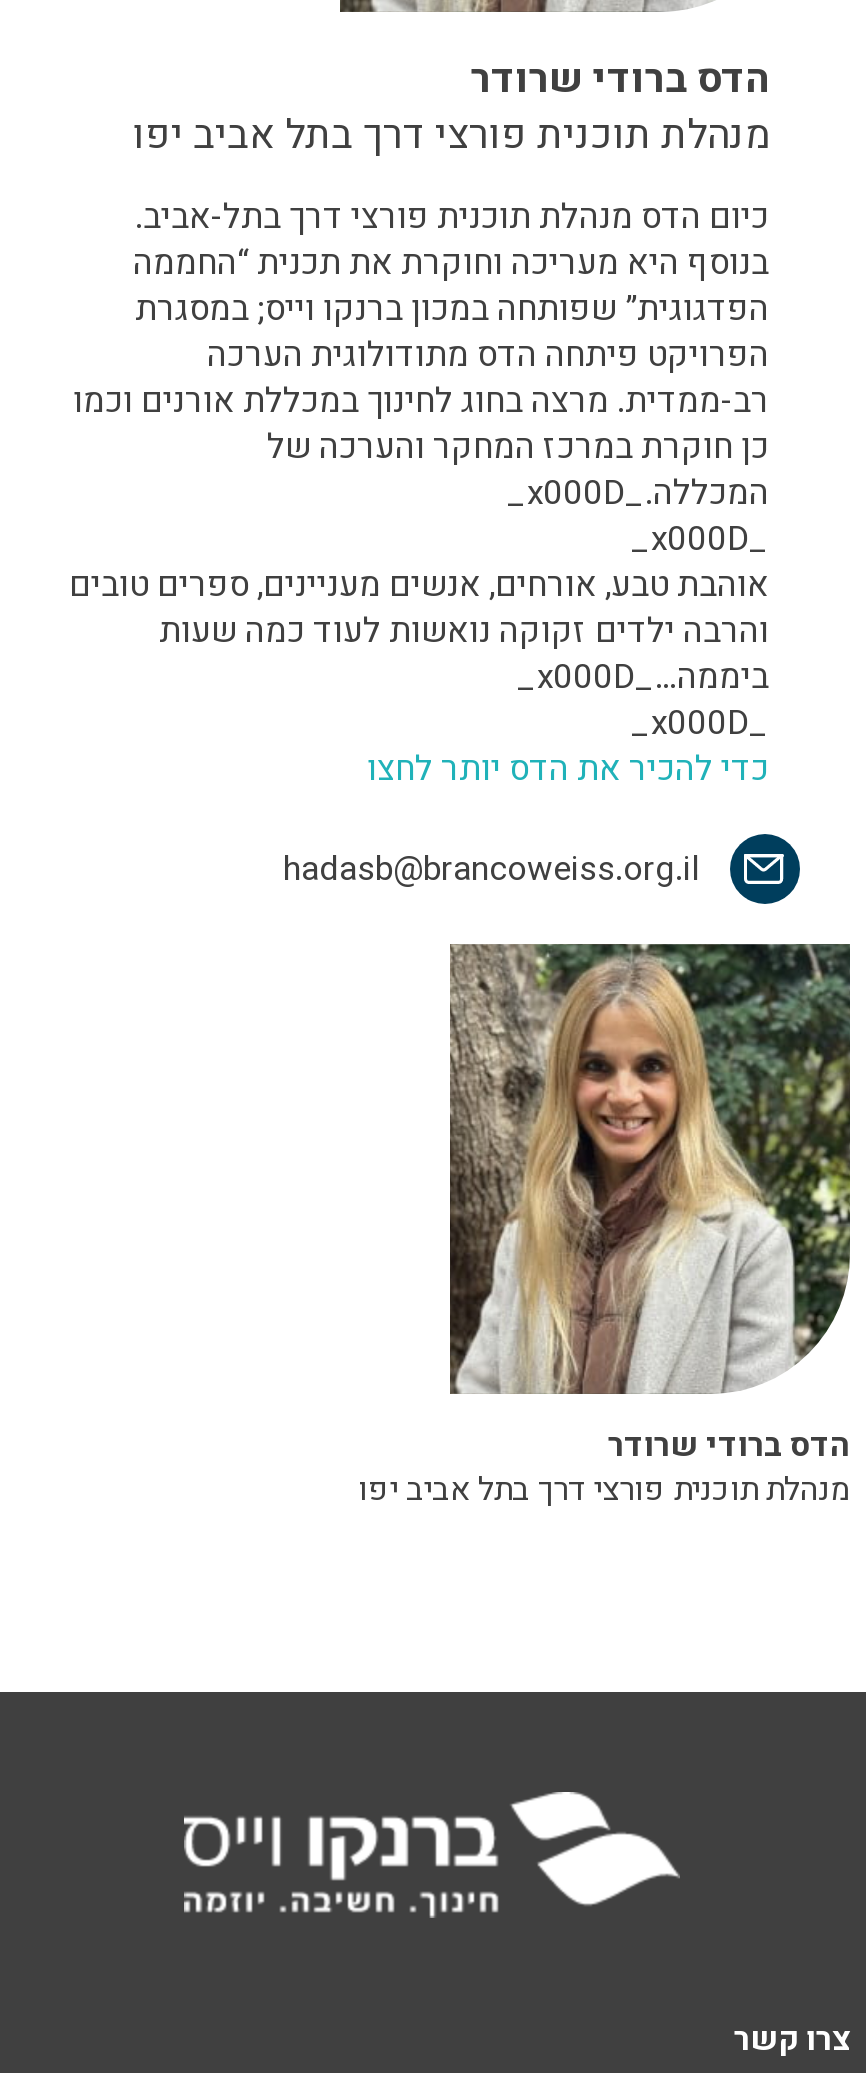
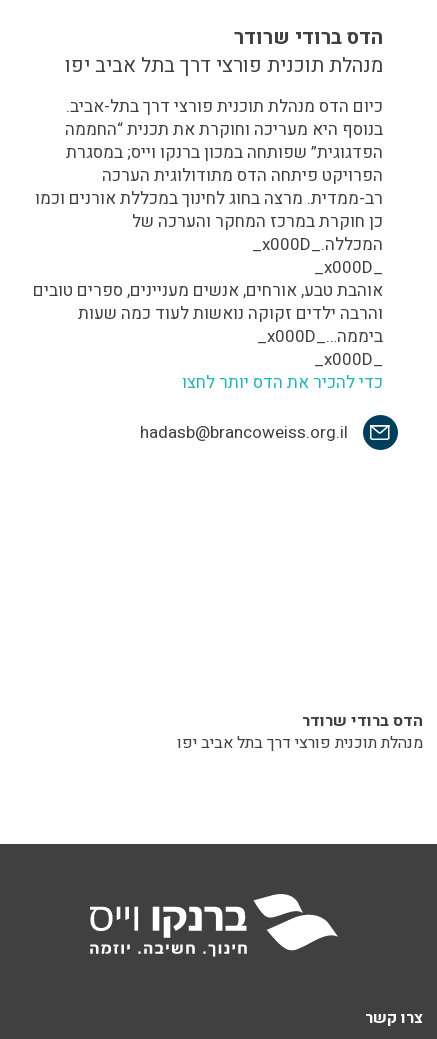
- [image]
